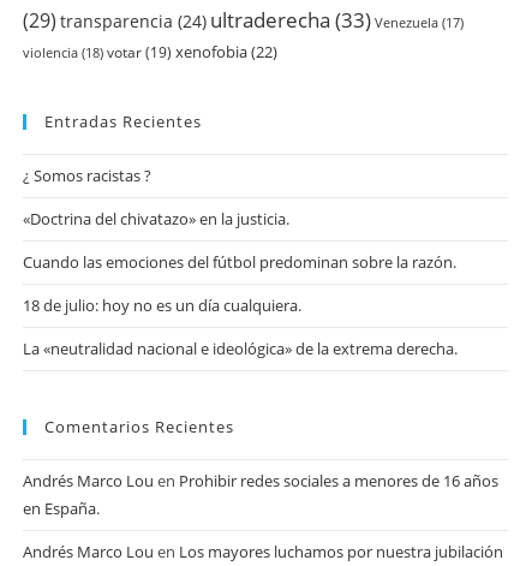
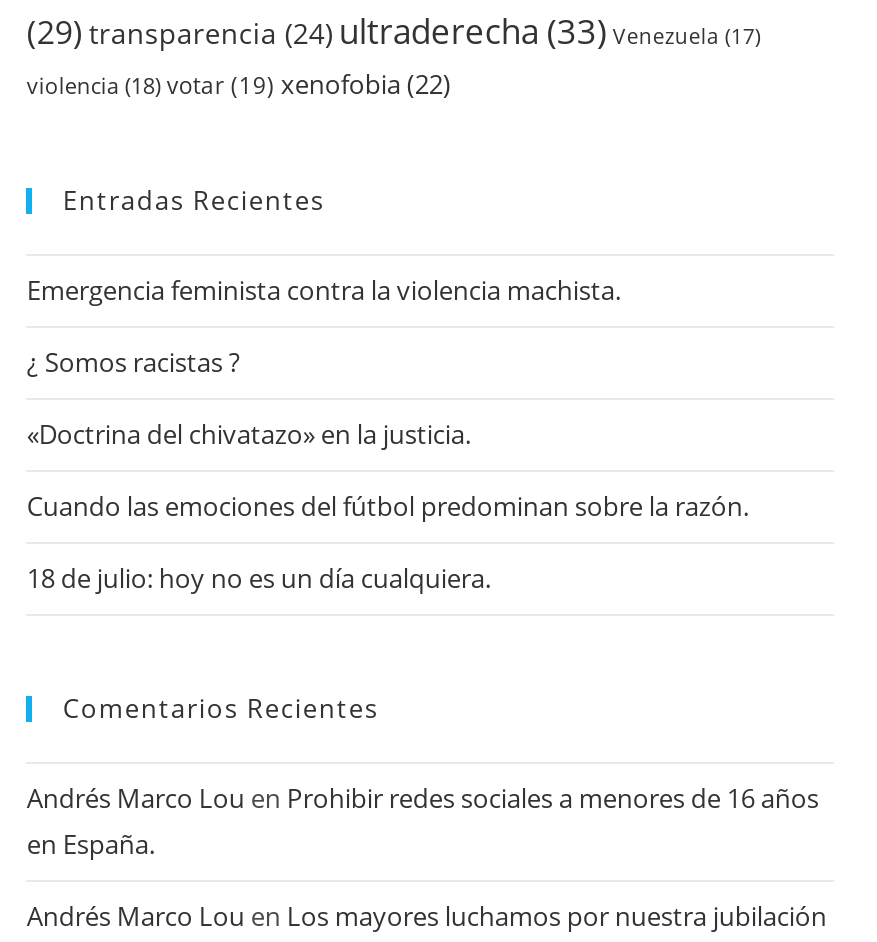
+ Emergencia feminista contra la violencia machista.

moved down: ¿ Somos racistas ? | «Doctrina del chivatazo» en la justicia. | Cuando las emociones del fútbol predominan sobre la razón. | 18 de julio: hoy no es un día cualquiera.

- La «neutralidad nacional e ideológica» de la extrema derecha.
